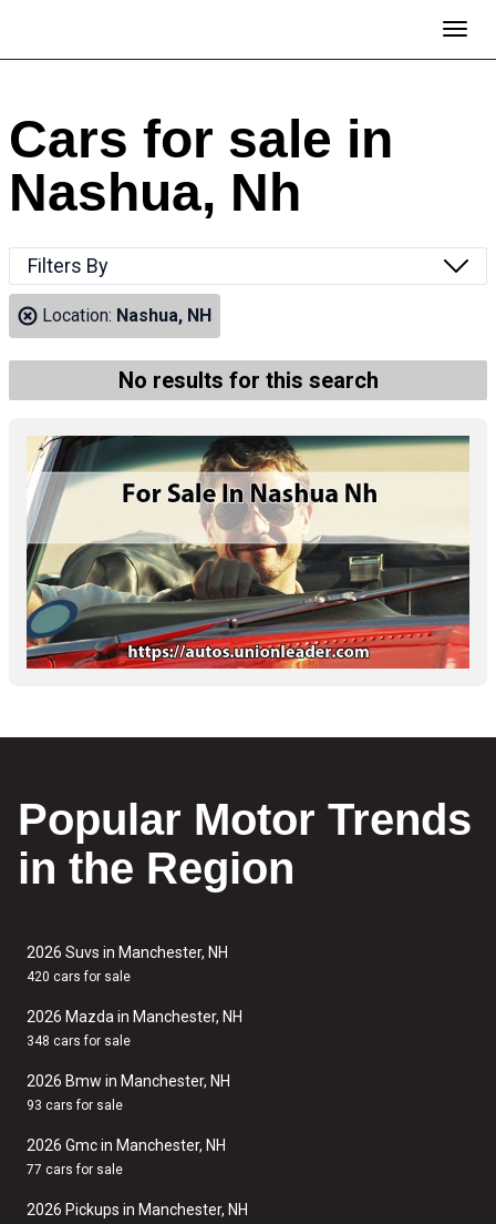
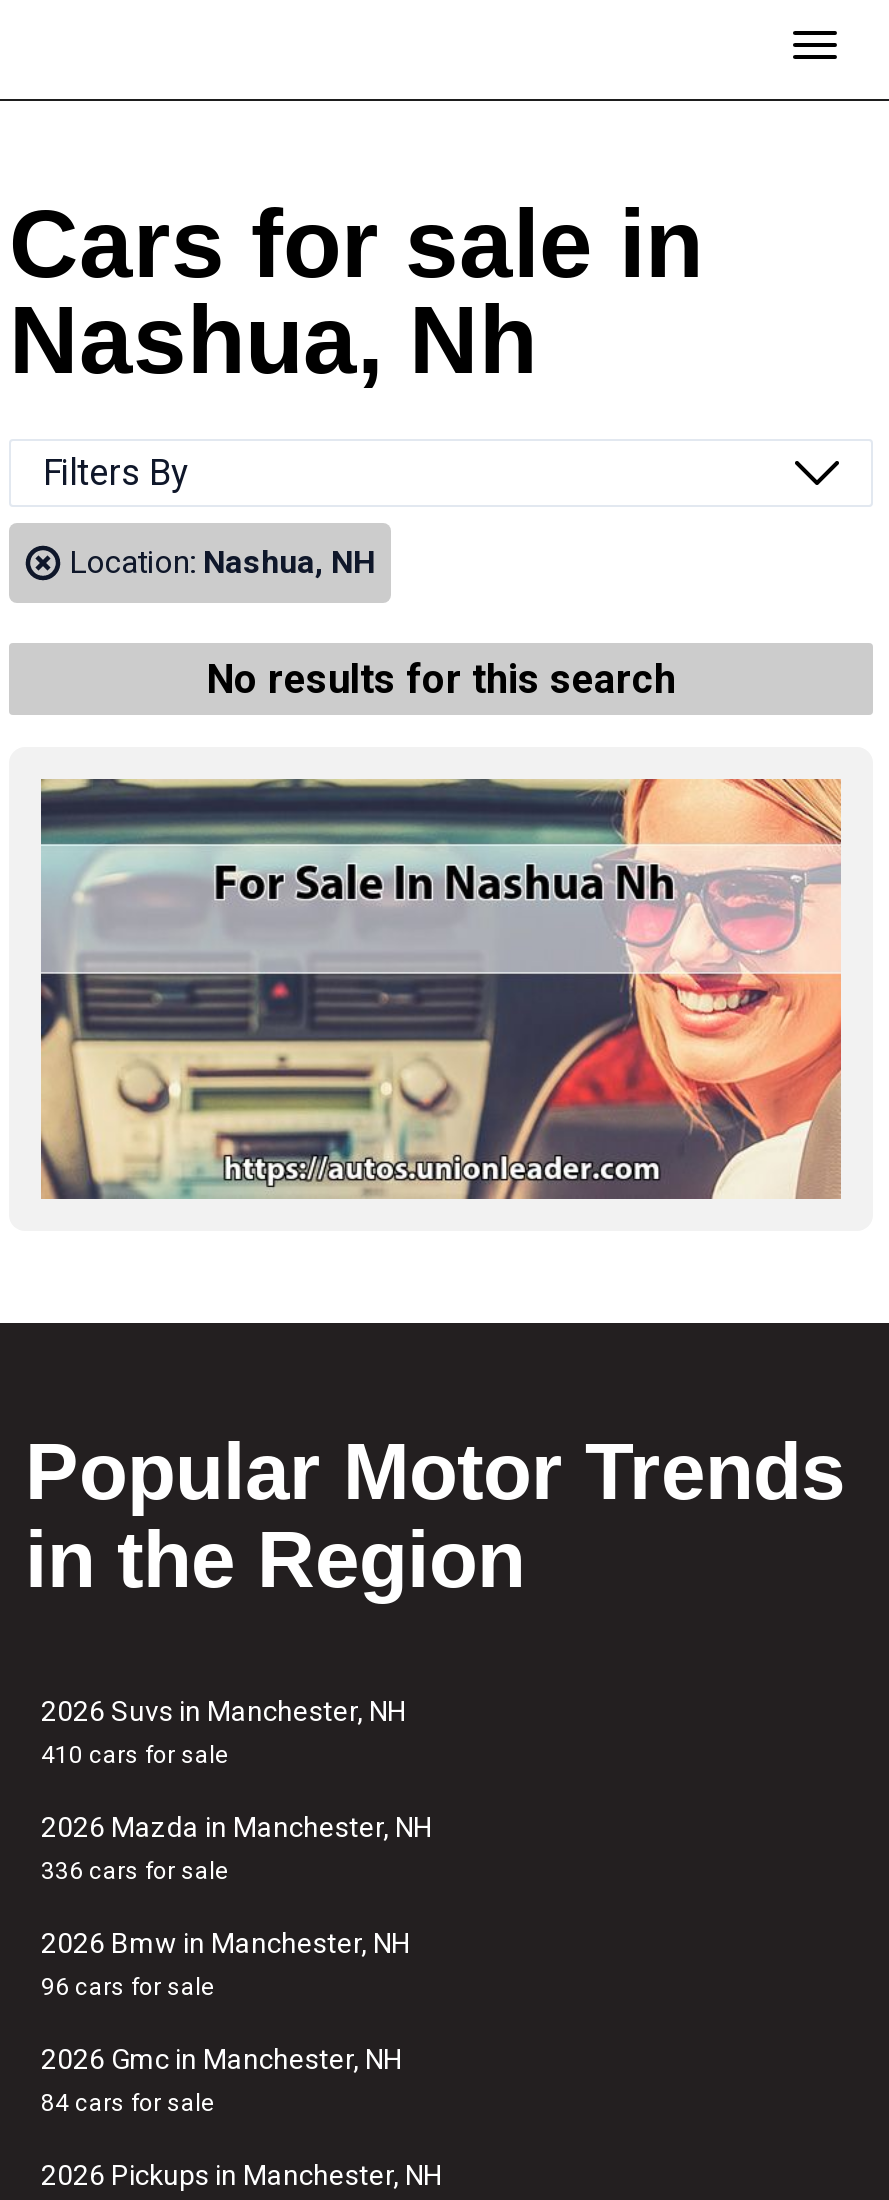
- [image]
+ [image]

- 420 cars for sale
+ 410 cars for sale

- 348 cars for sale
+ 336 cars for sale

- 93 cars for sale
+ 96 cars for sale

- 77 cars for sale
+ 84 cars for sale
